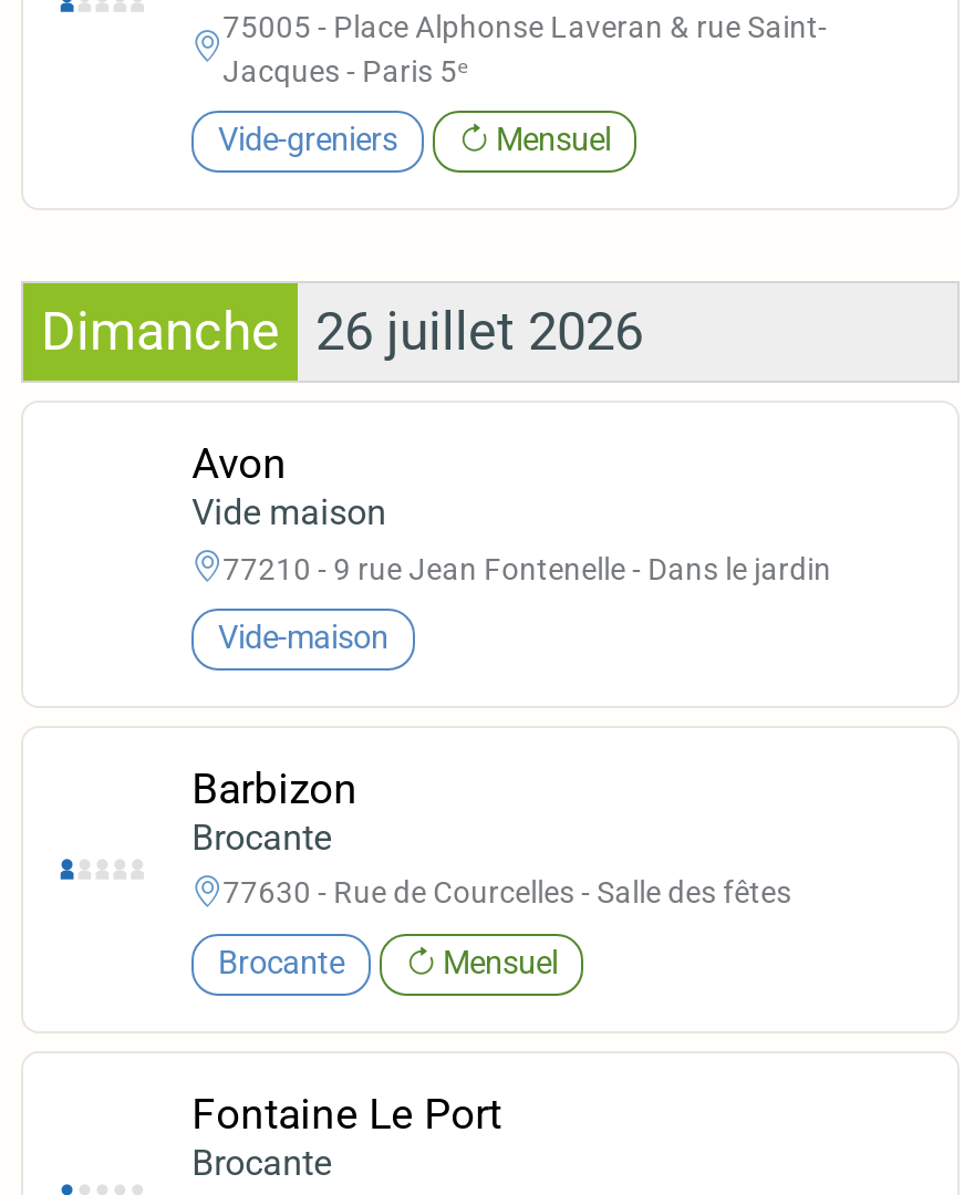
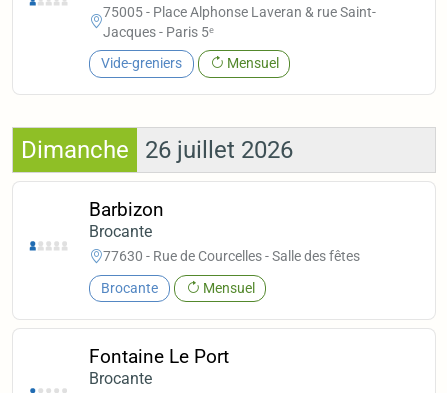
- Avon
- Vide maison
- 77210 - 9 rue Jean Fontenelle - Dans le jardin
- Vide-maison
